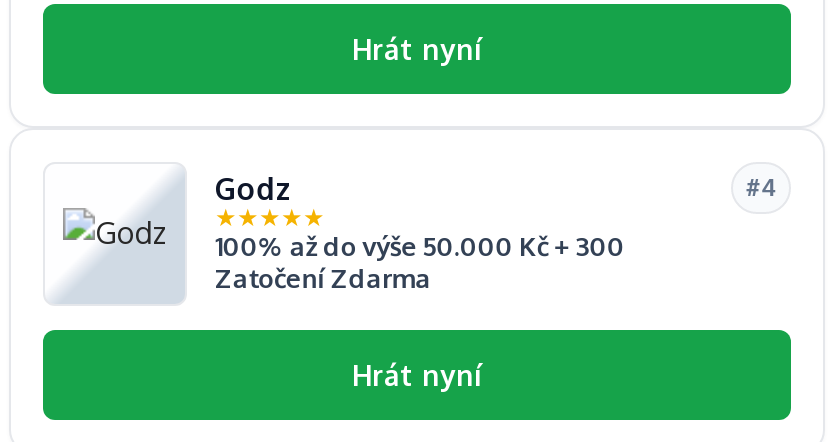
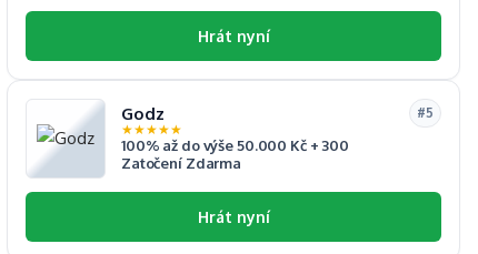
- #4
+ #5
